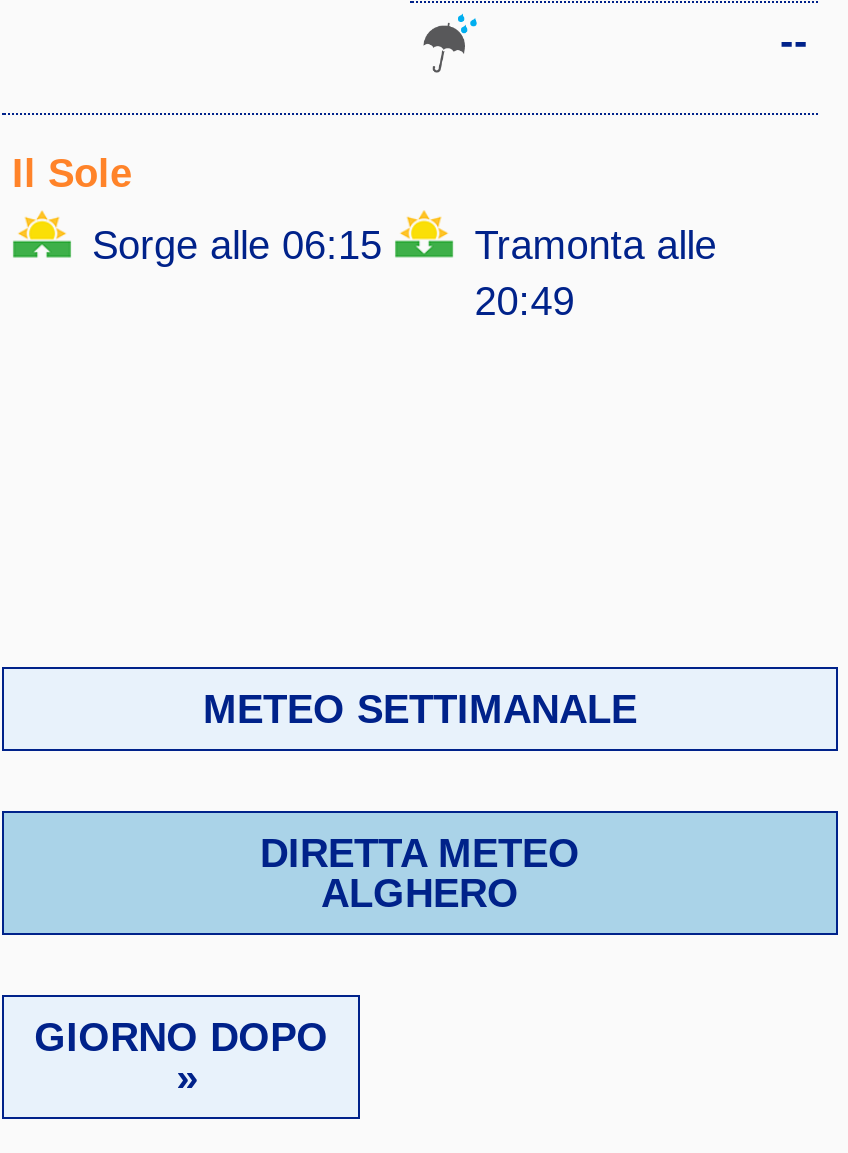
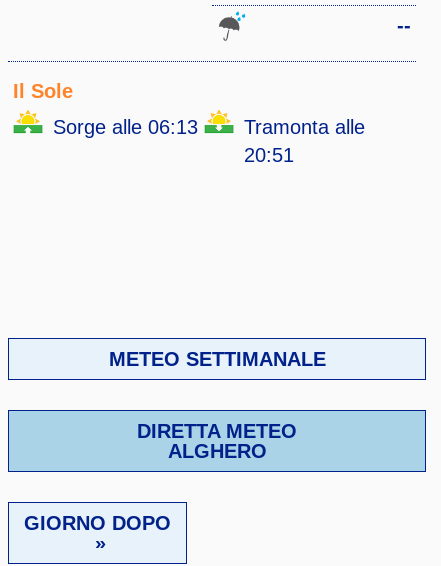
- Sorge alle 06:15
+ Sorge alle 06:13

- 20:49
+ 20:51
